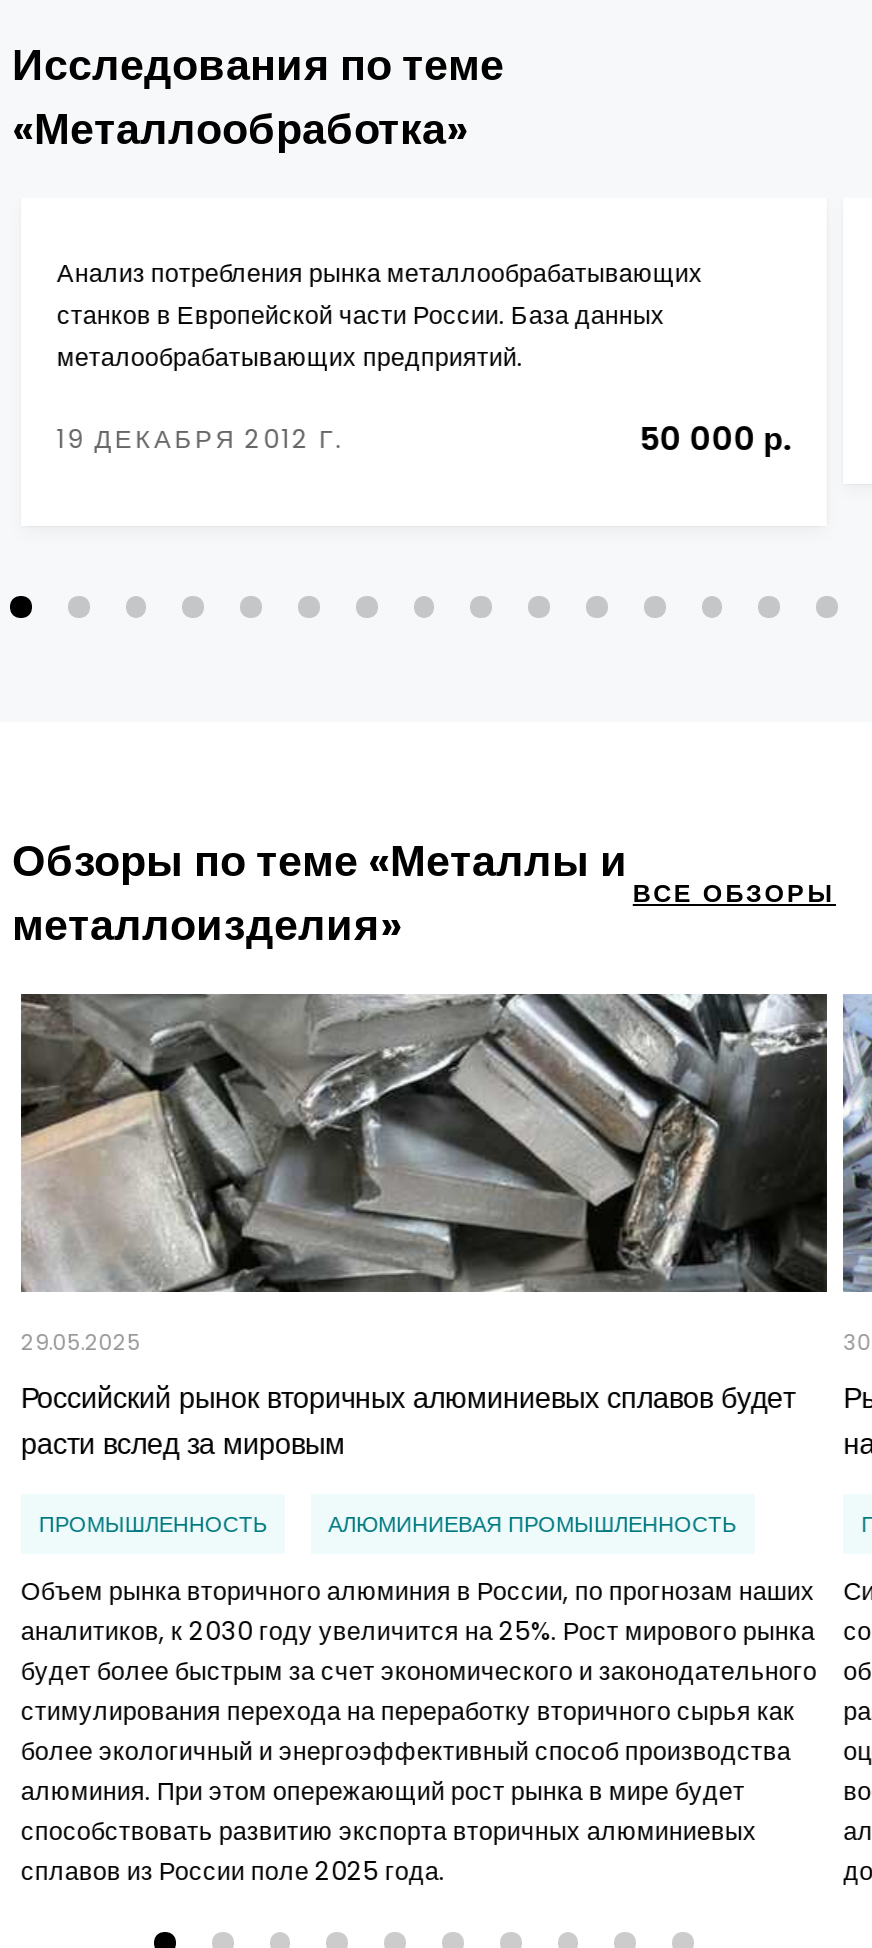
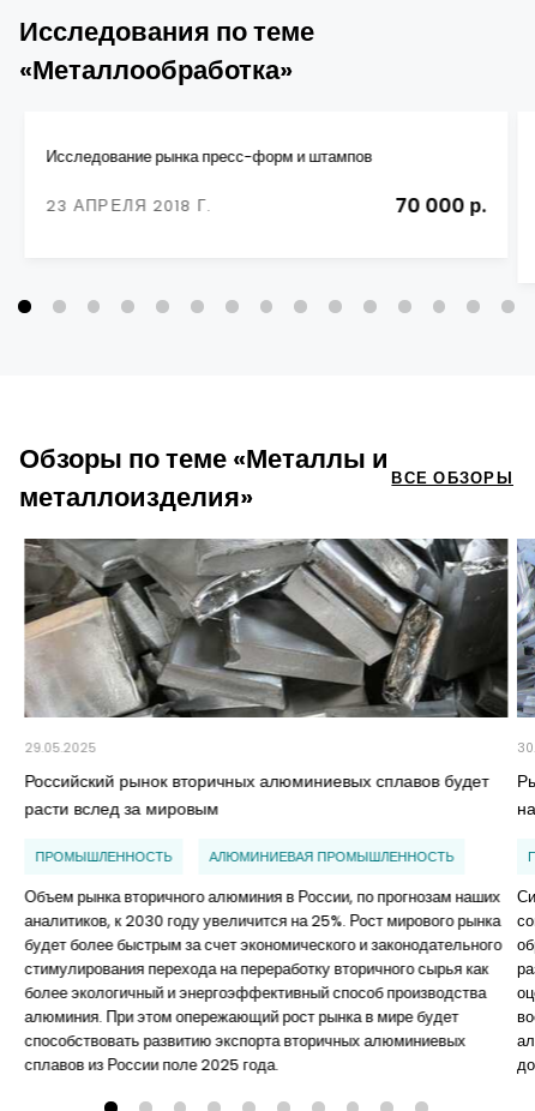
- Анализ потребления рынка металлообрабатывающих
- станков в Европейской части России. База данных
- металообрабатывающих предприятий.
+ Исследование рынка пресс-форм и штампов

- 19 ДЕКАБРЯ 2012 Г.
- 50 000 р.
+ 23 АПРЕЛЯ 2018 Г.
+ 70 000 р.
